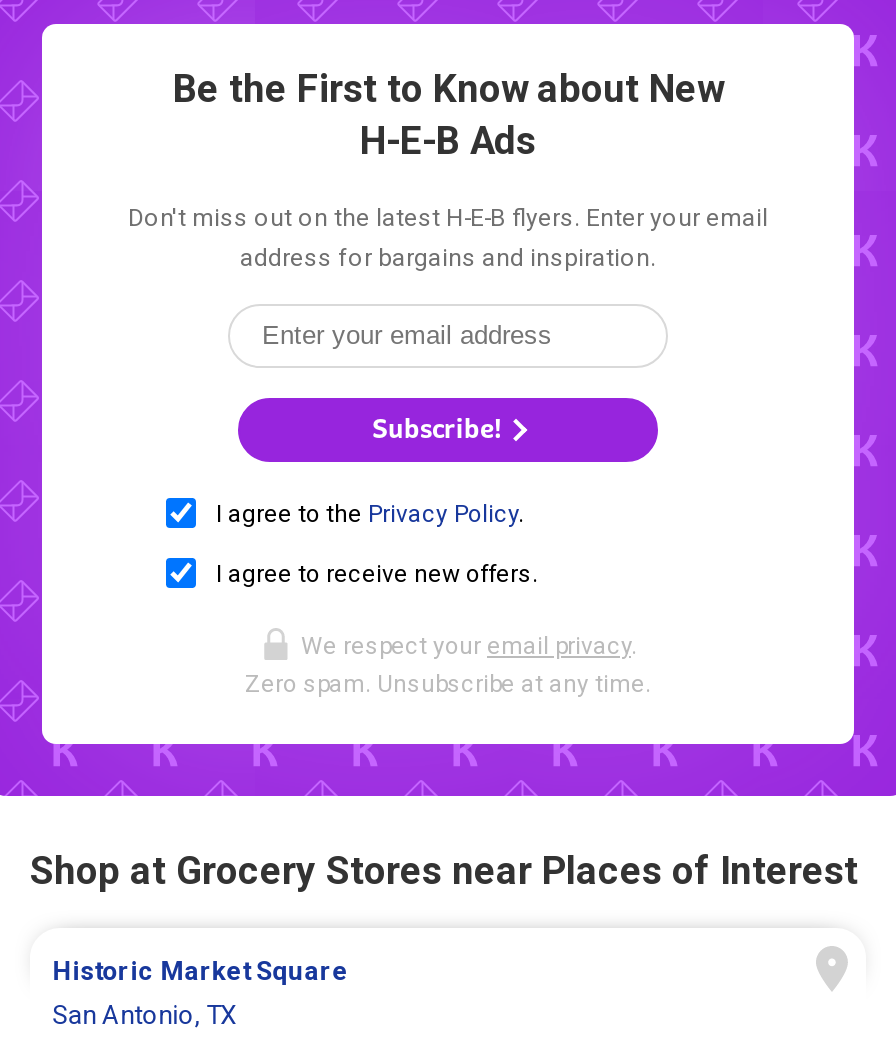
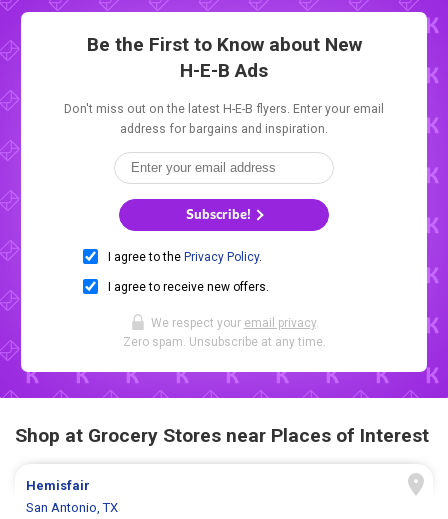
- Historic Market Square
+ Hemisfair
